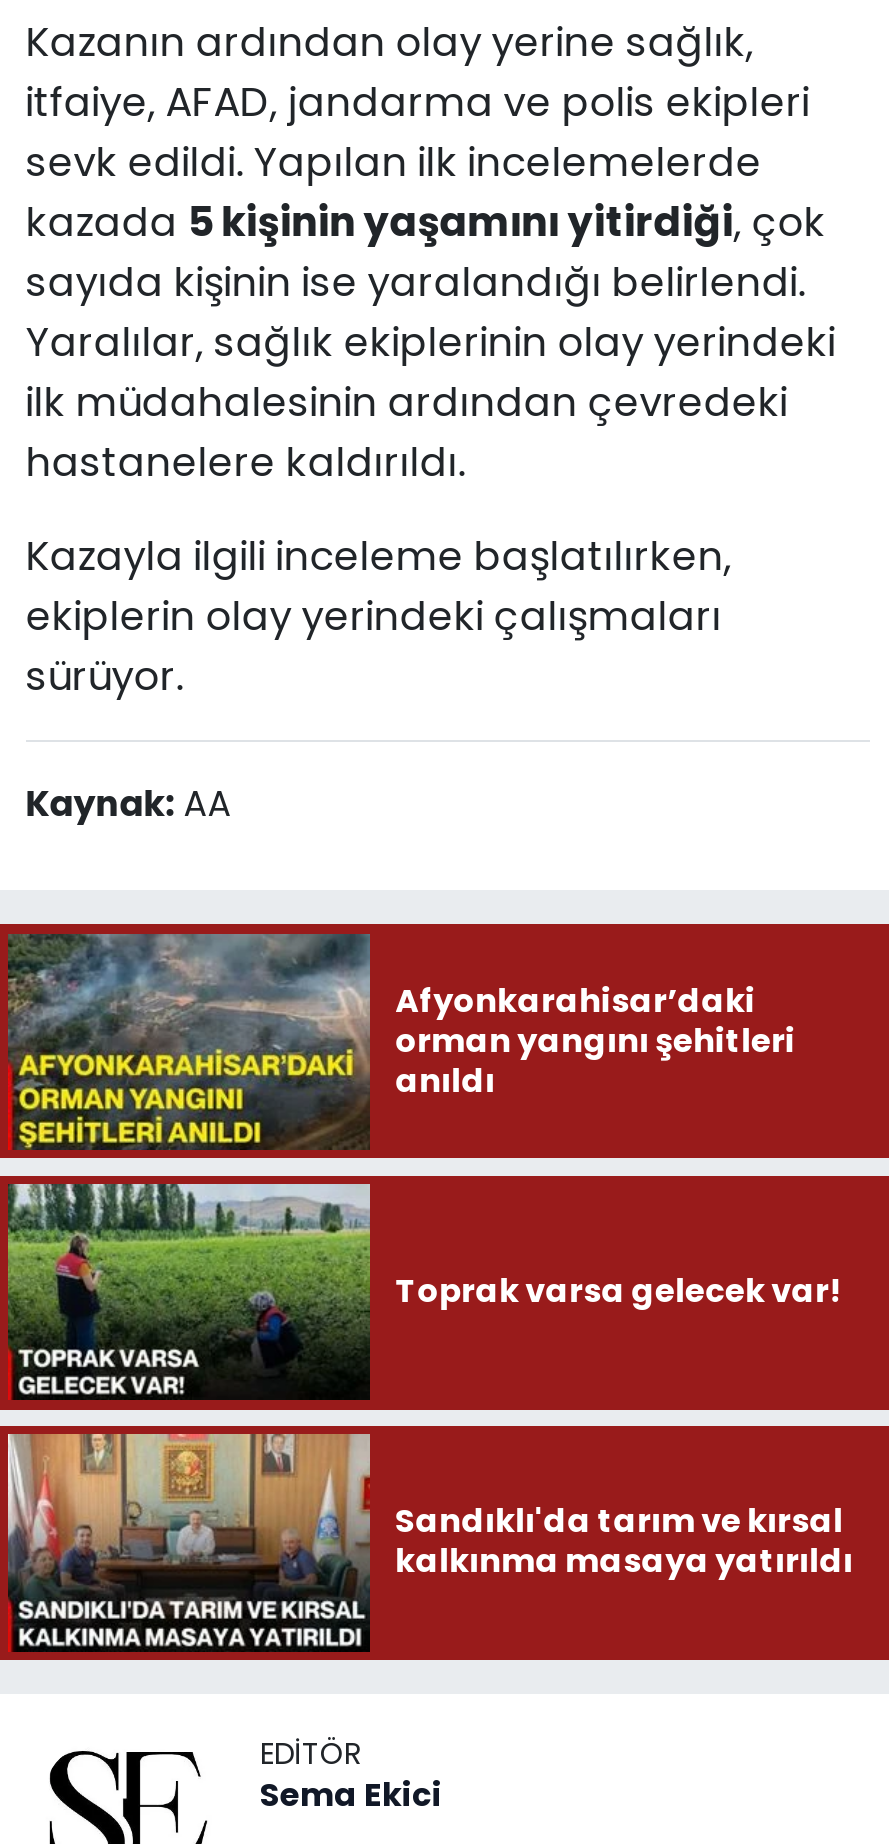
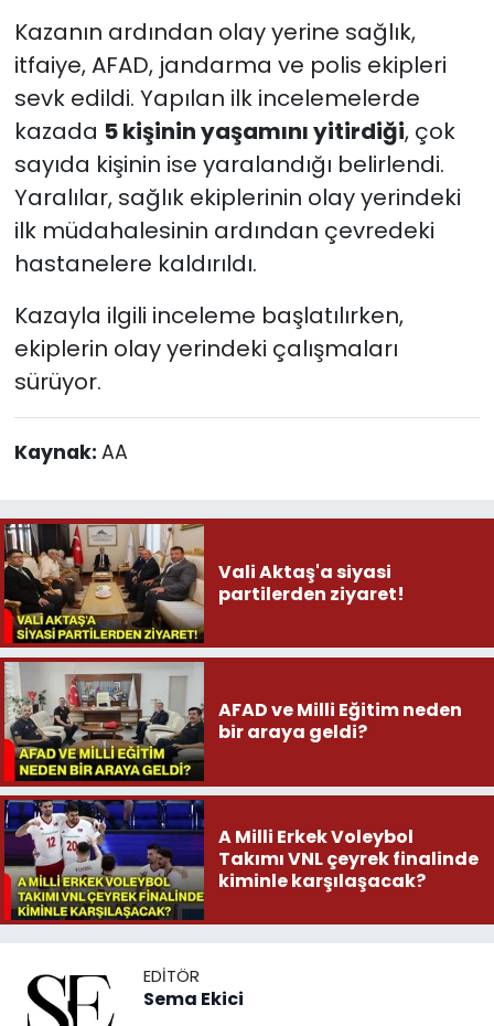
- [image]
- Afyonkarahisar’daki
- orman yangını şehitleri
- anıldı
+ [image]
+ Vali Aktaş'a siyasi
+ partilerden ziyaret!

- [image]
- Toprak varsa gelecek var!
+ [image]
+ AFAD ve Milli Eğitim neden
+ bir araya geldi?

- [image]
- Sandıklı'da tarım ve kırsal
- kalkınma masaya yatırıldı
+ [image]
+ A Milli Erkek Voleybol
+ Takımı VNL çeyrek finalinde
+ kiminle karşılaşacak?
